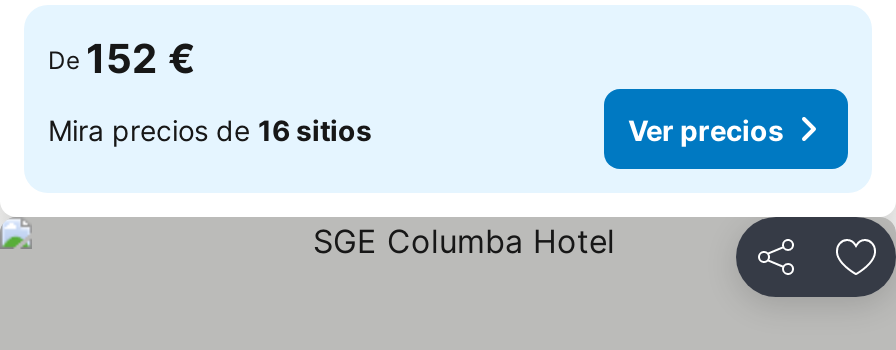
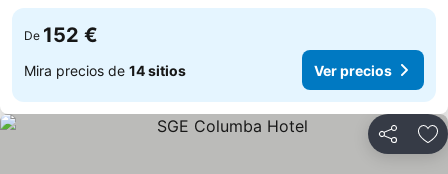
- Mira precios de 16 sitios
+ Mira precios de 14 sitios
